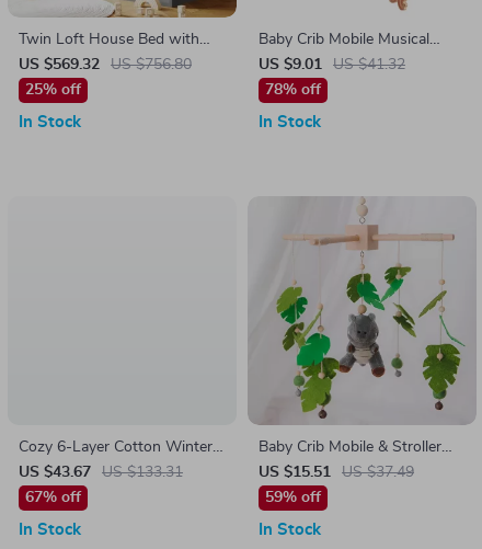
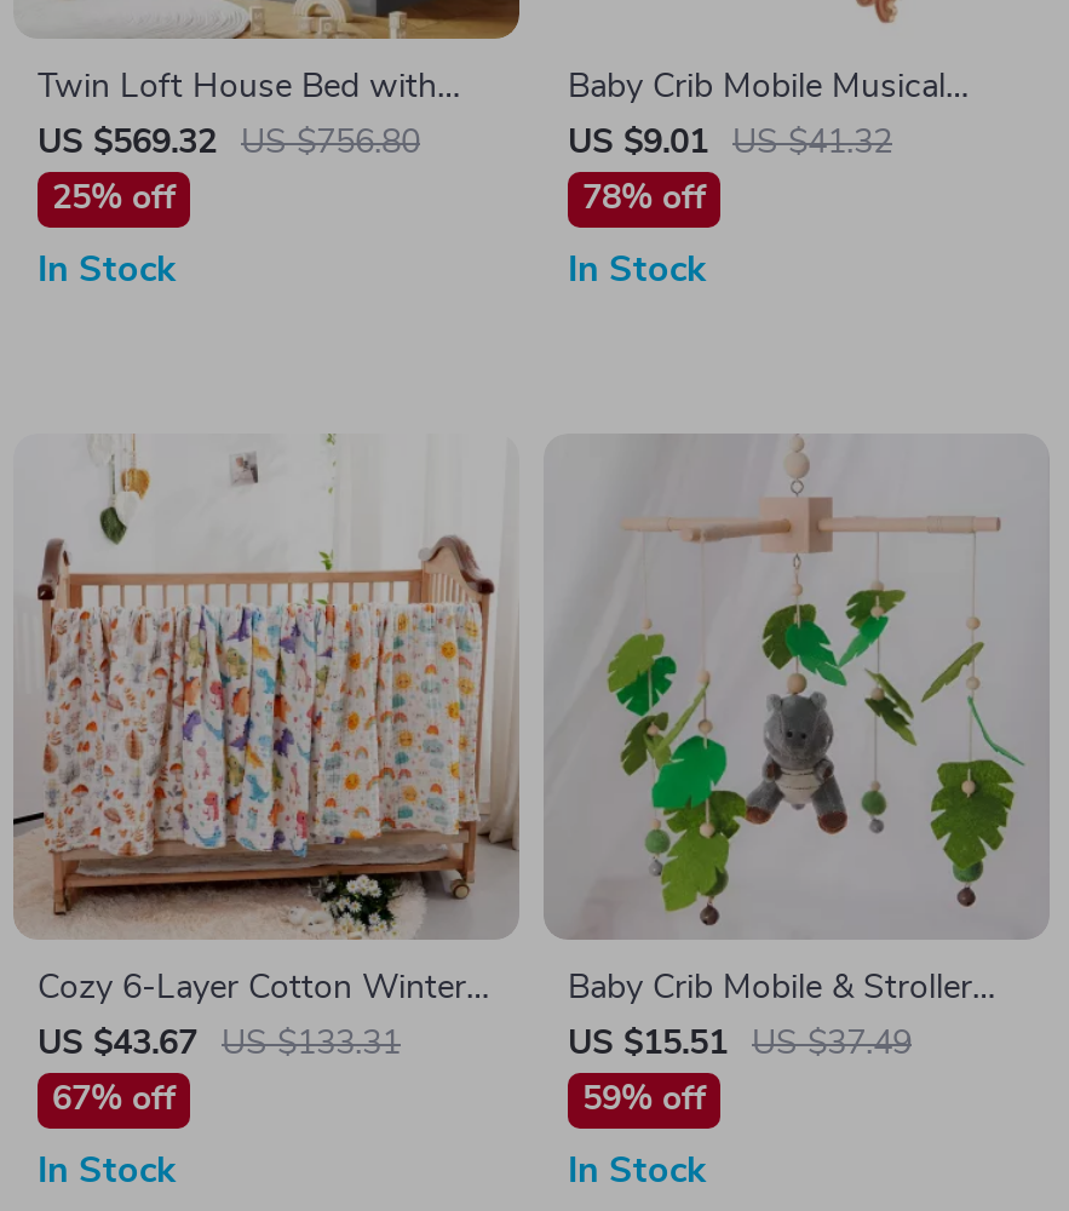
+ [image]
